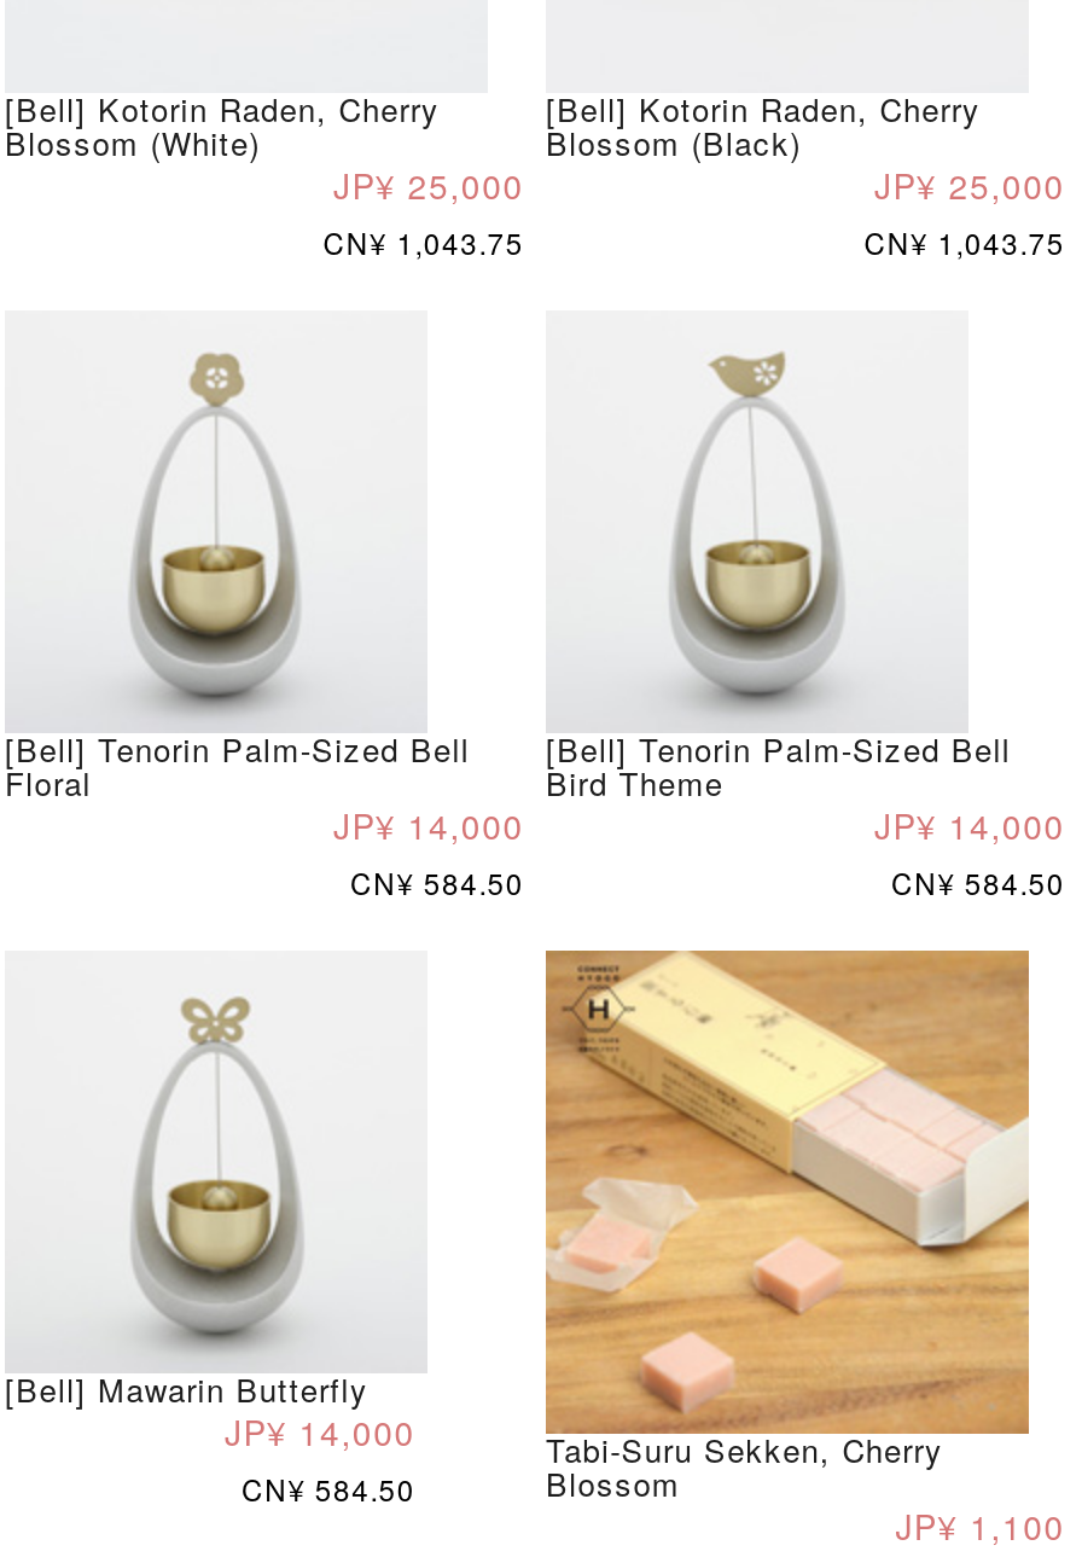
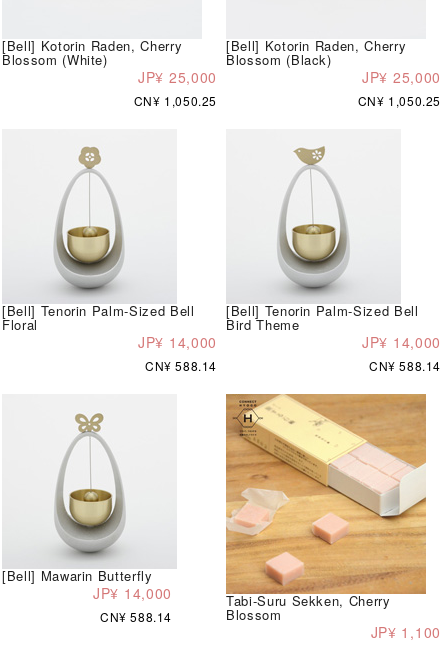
- CN¥ 1,043.75
+ CN¥ 1,050.25

- CN¥ 1,043.75
+ CN¥ 1,050.25

- CN¥ 584.50
+ CN¥ 588.14

- CN¥ 584.50
+ CN¥ 588.14

- CN¥ 584.50
+ CN¥ 588.14
